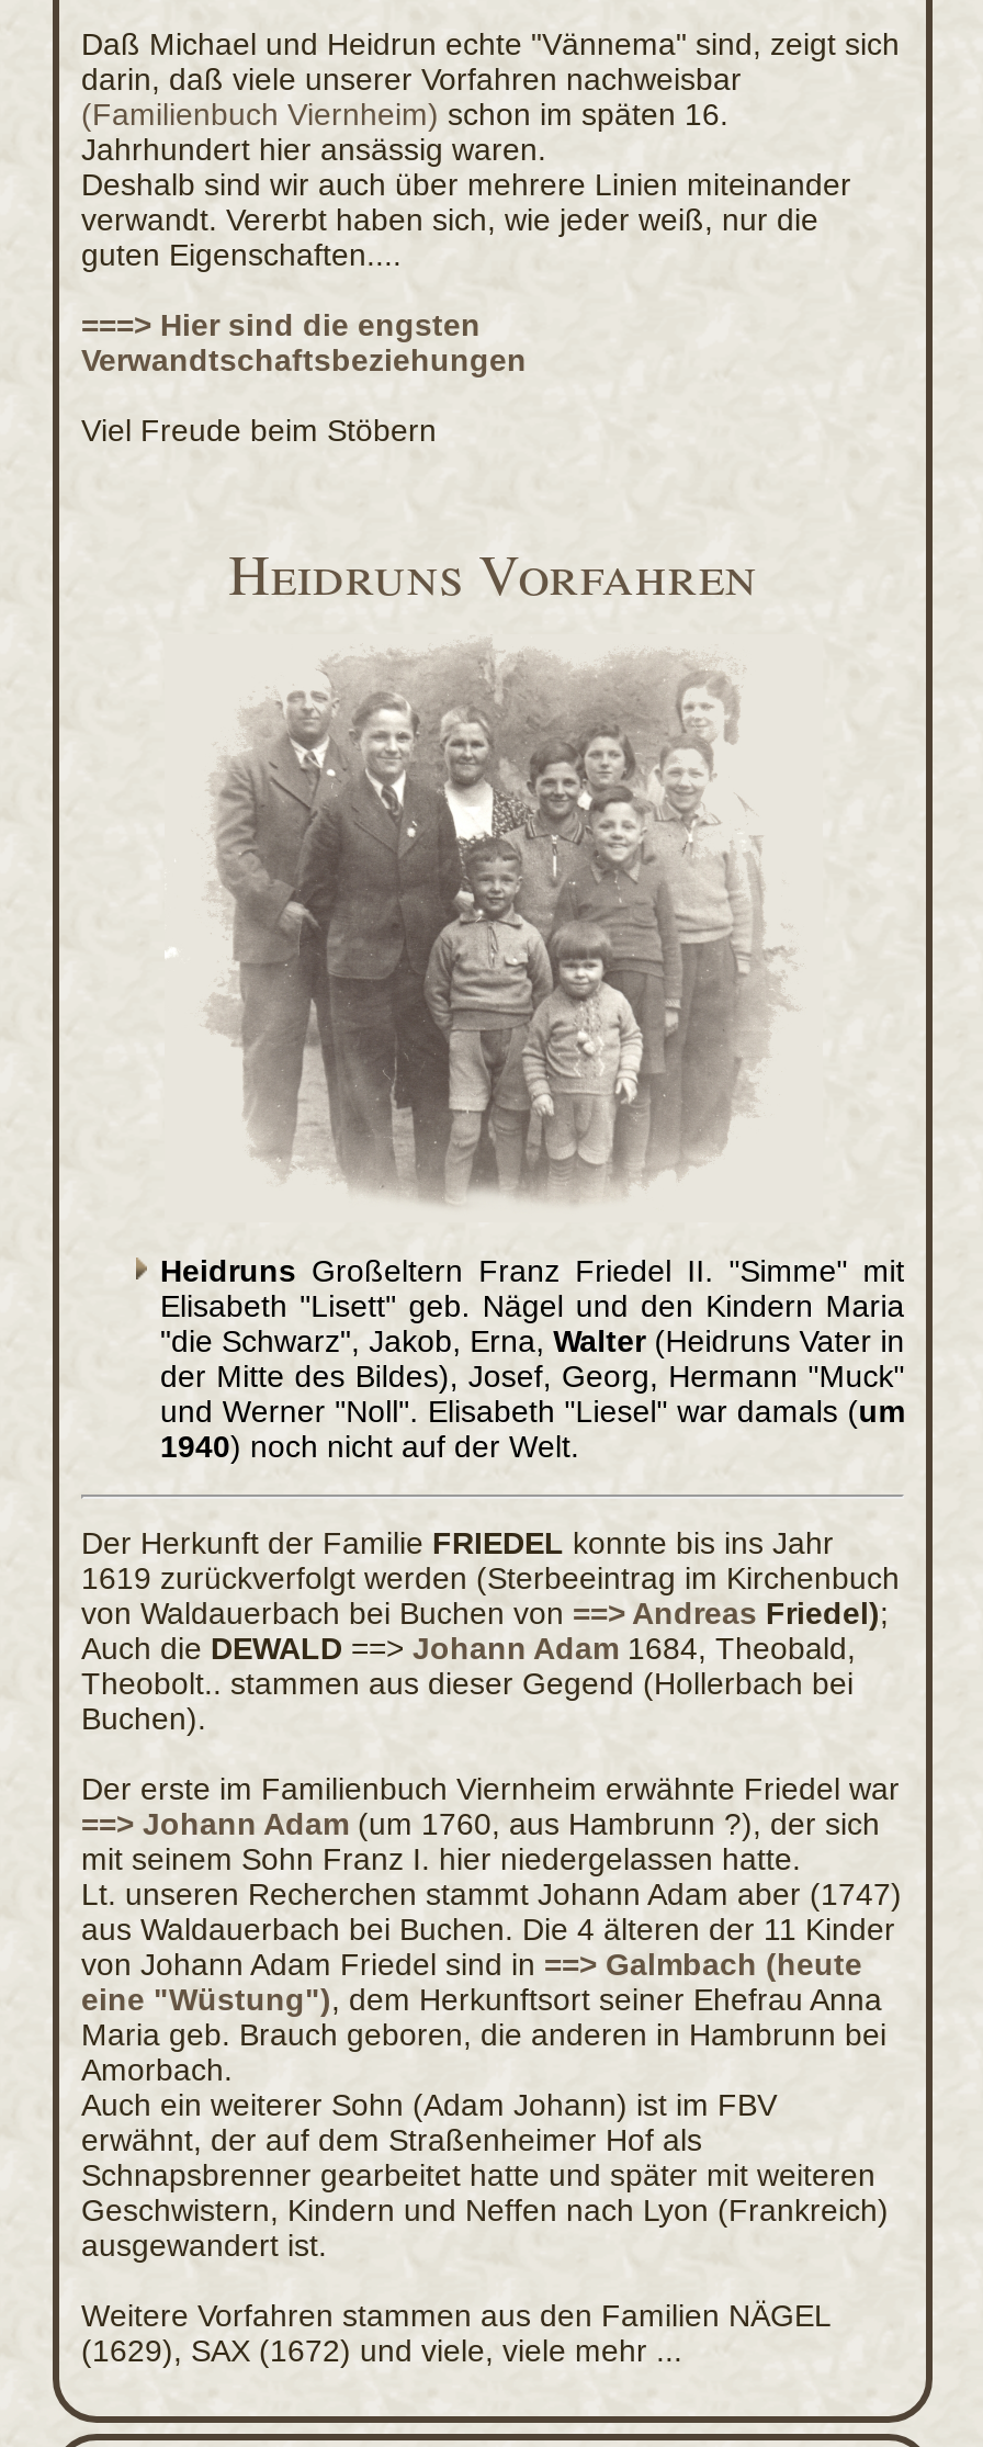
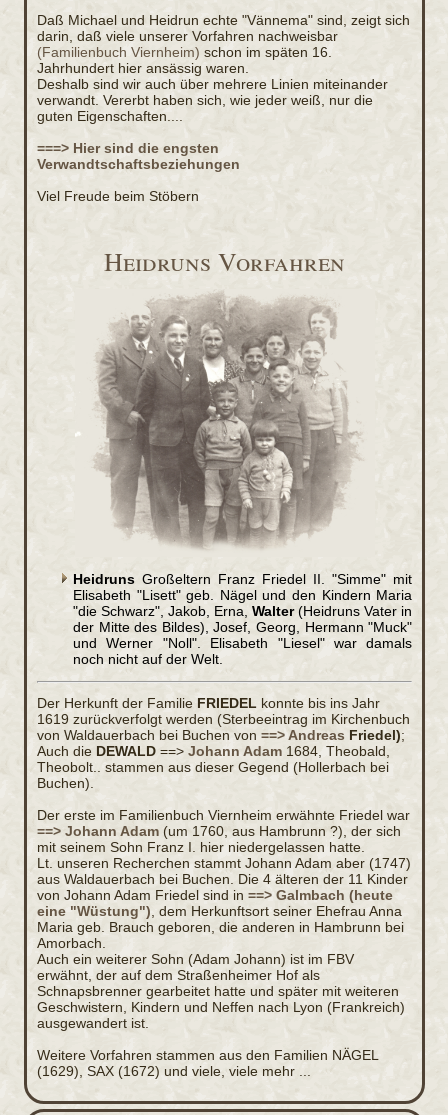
- und Werner "Noll". Elisabeth "Liesel" war damals (um
- 1940) noch nicht auf der Welt.
+ und Werner "Noll". Elisabeth "Liesel" war damals
+ noch nicht auf der Welt.
